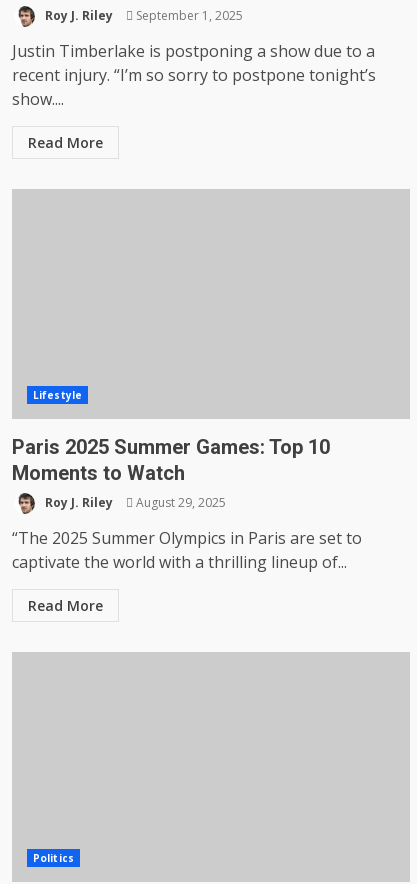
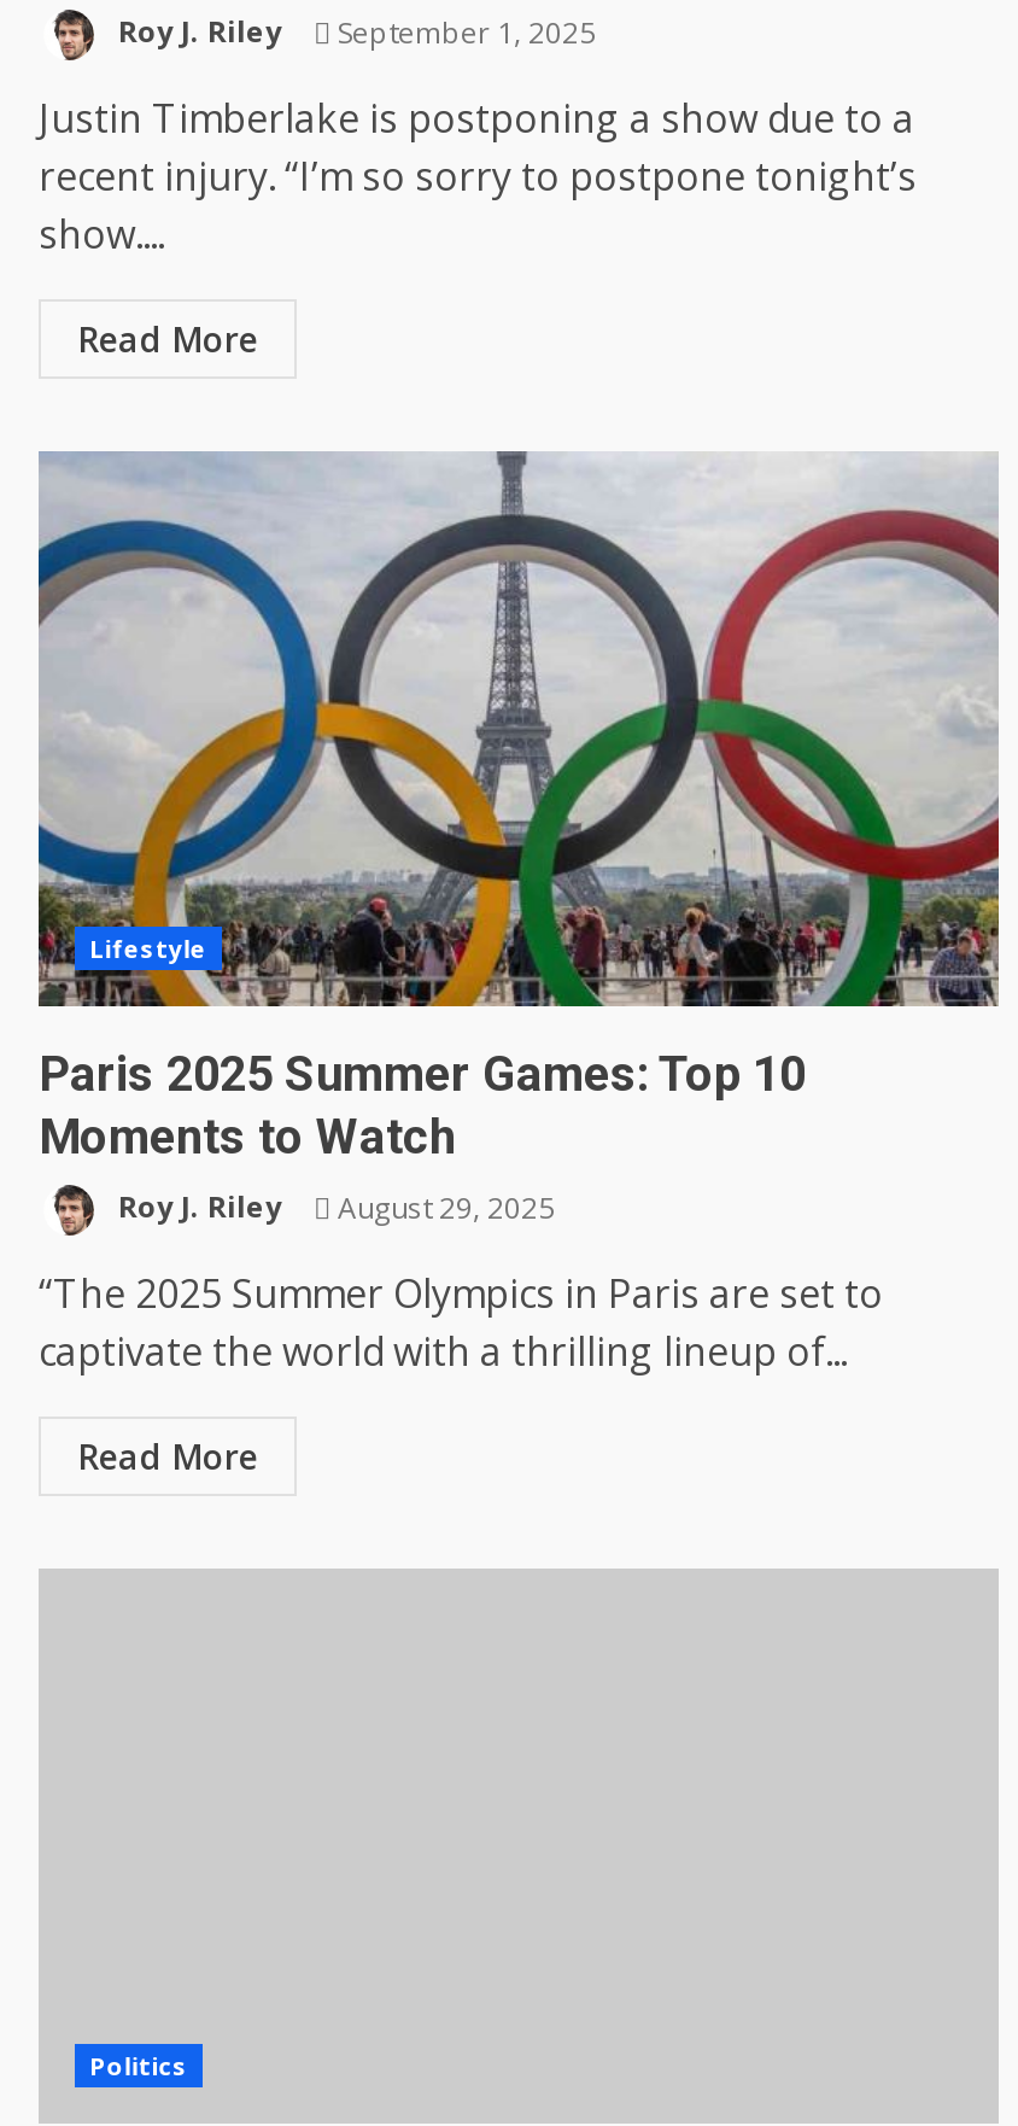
+ [image]
